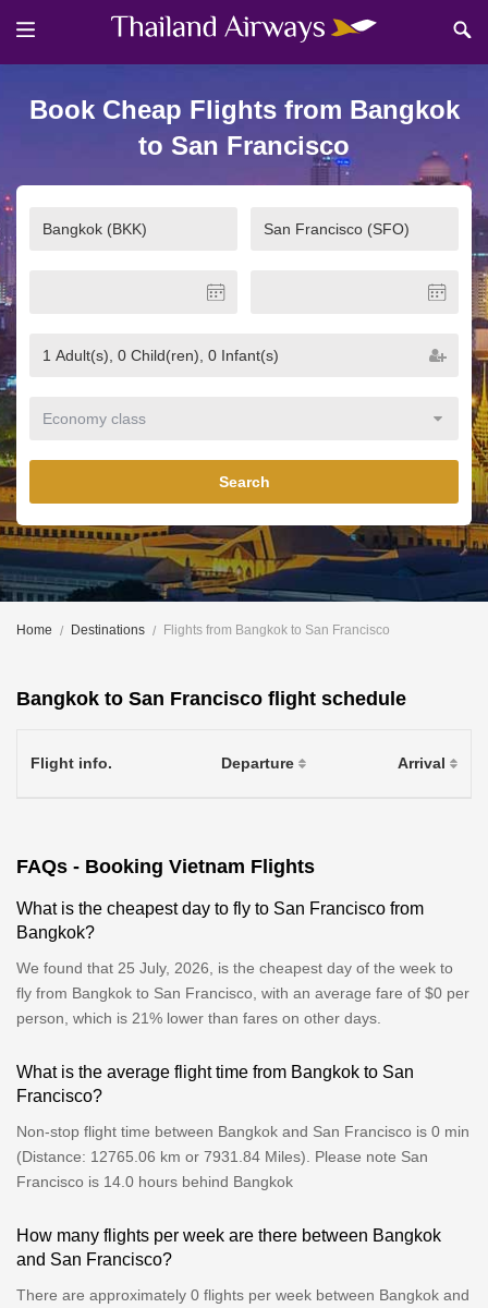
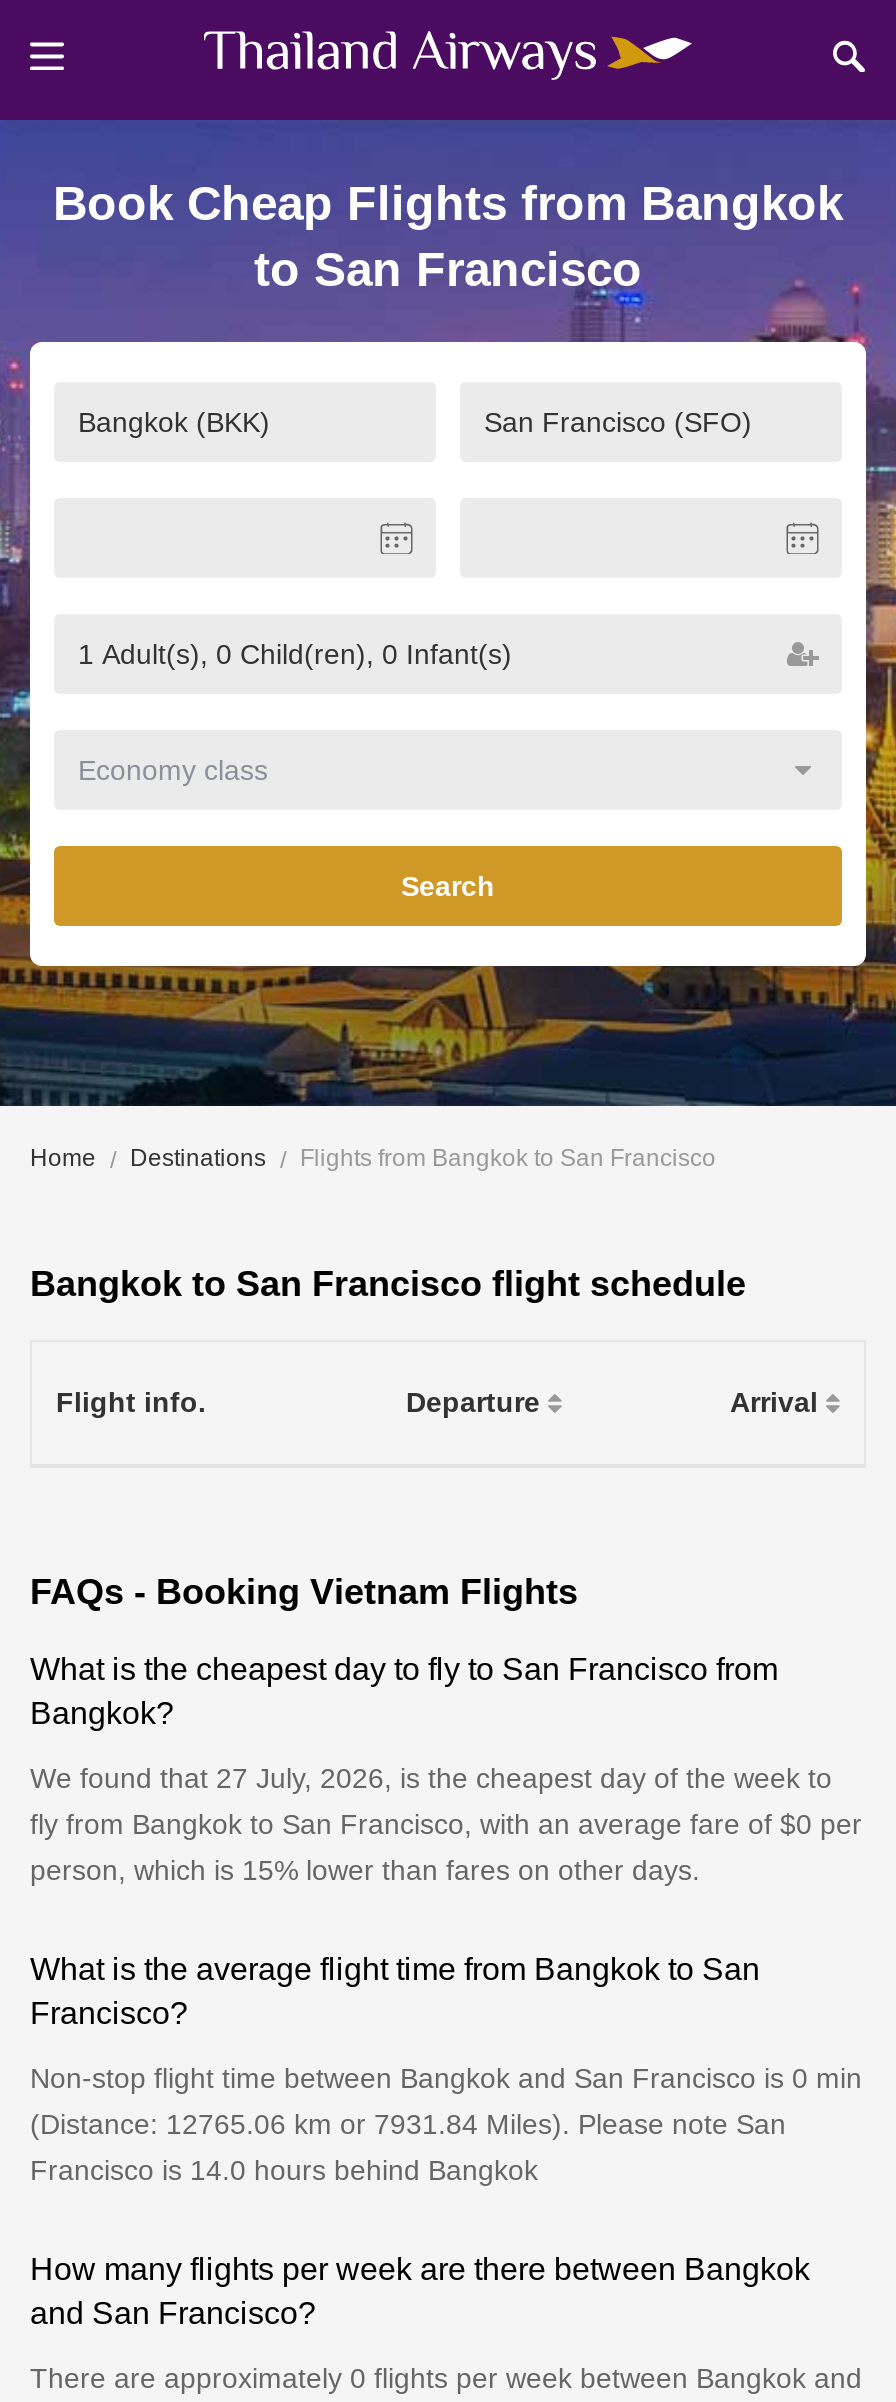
- We found that 25 July, 2026, is the cheapest day of the week to
+ We found that 27 July, 2026, is the cheapest day of the week to

- person, which is 21% lower than fares on other days.
+ person, which is 15% lower than fares on other days.
